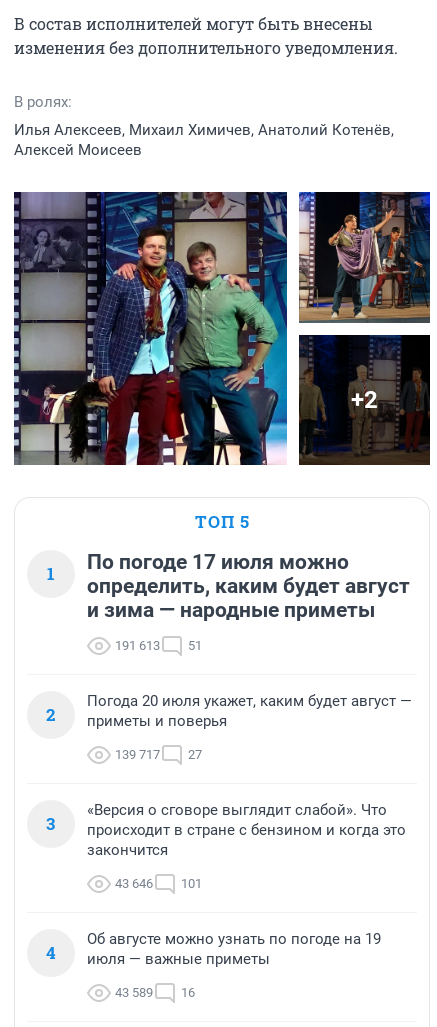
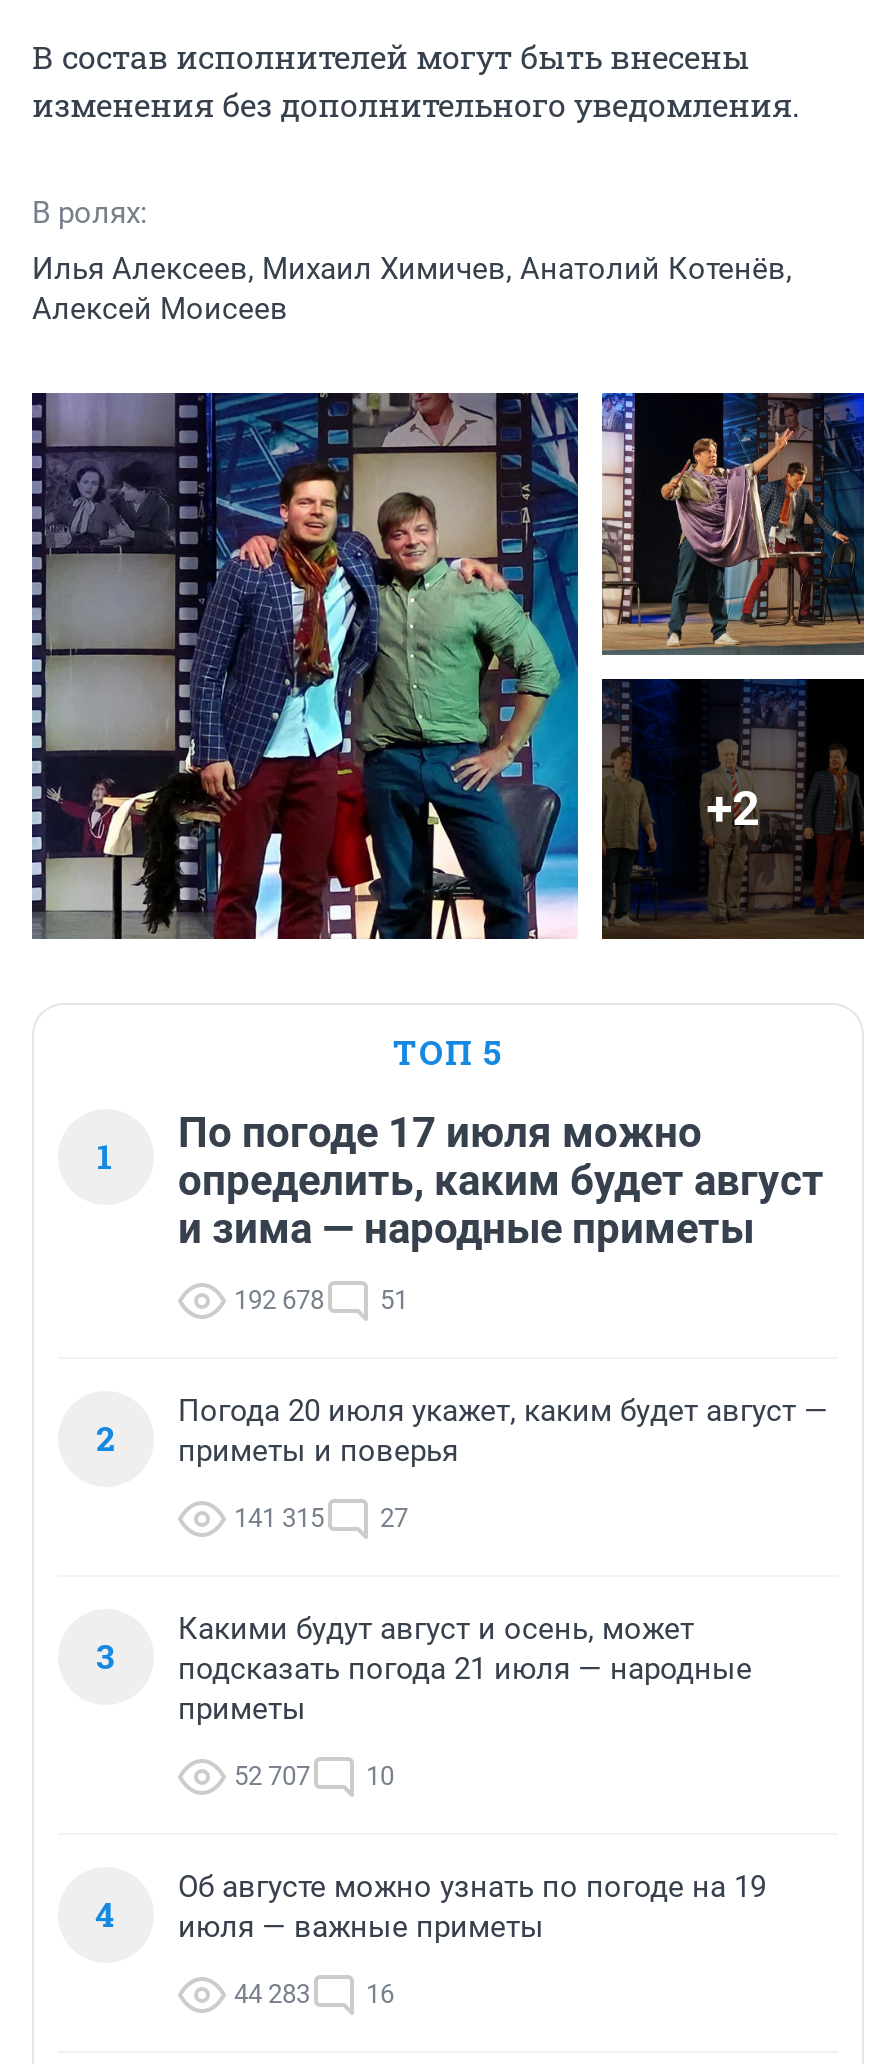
- 191 613 51
+ 192 678 51

- 139 717 27
+ 141 315 27

- «Версия о сговоре выглядит слабой». Что
- происходит в стране с бензином и когда это
- закончится
+ Какими будут август и осень, может
+ подсказать погода 21 июля — народные
+ приметы

- 43 646
- 101
+ 52 707
+ 10

- 43 589 16
+ 44 283 16
